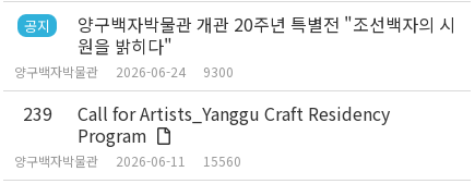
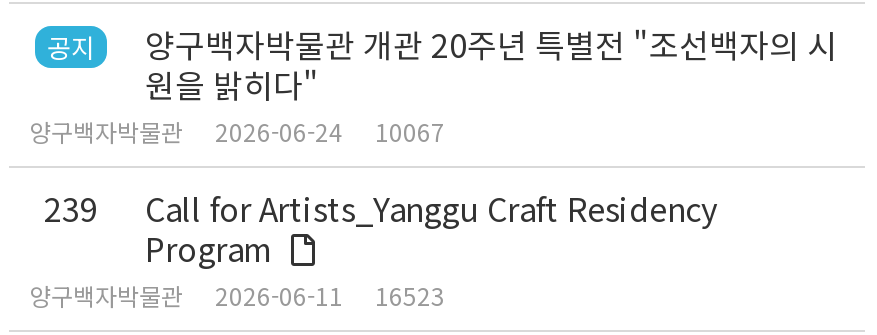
- 양구백자박물관 2026-06-24 9300
+ 양구백자박물관 2026-06-24 10067

- 양구백자박물관 2026-06-11 15560
+ 양구백자박물관 2026-06-11 16523
